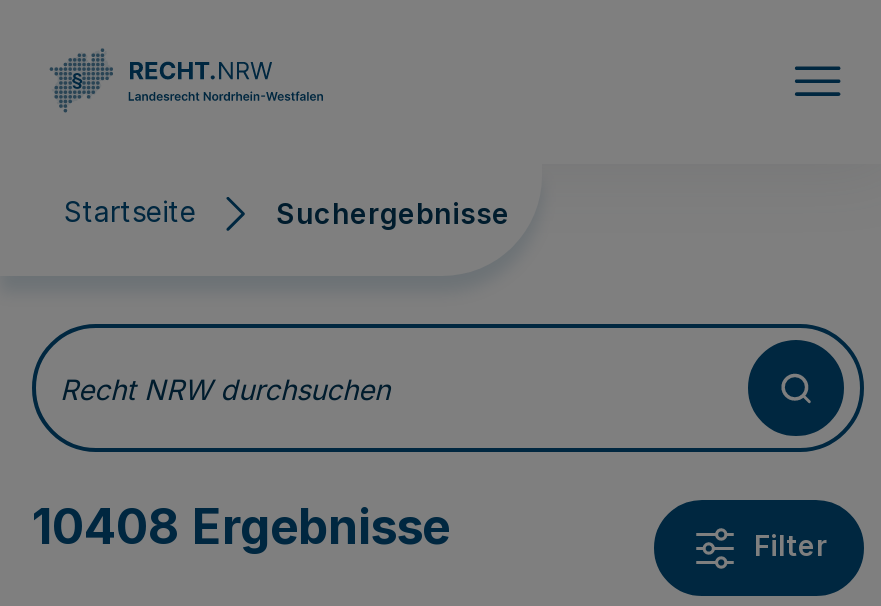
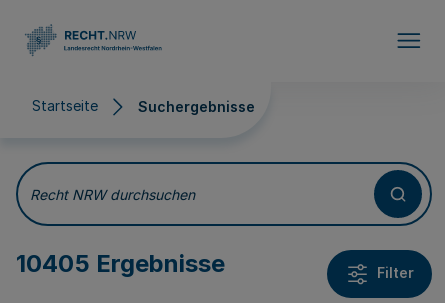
- 10408 Ergebnisse
+ 10405 Ergebnisse
